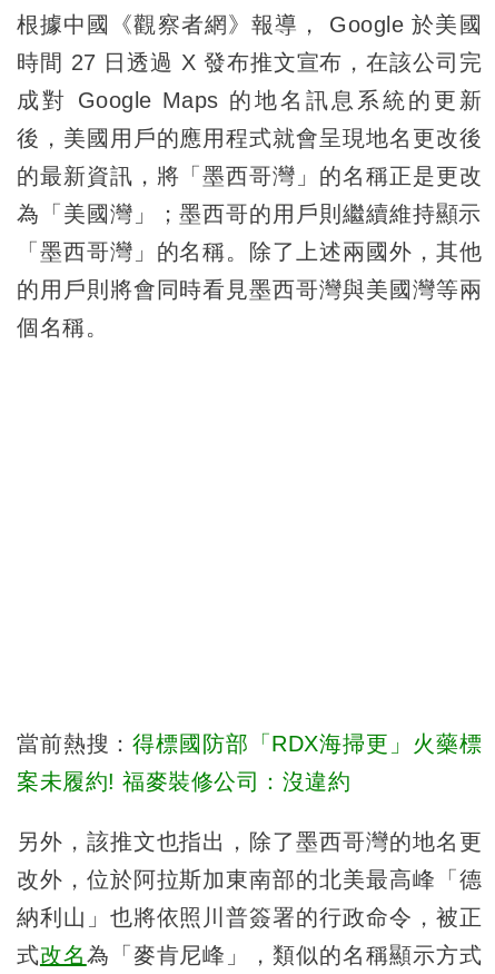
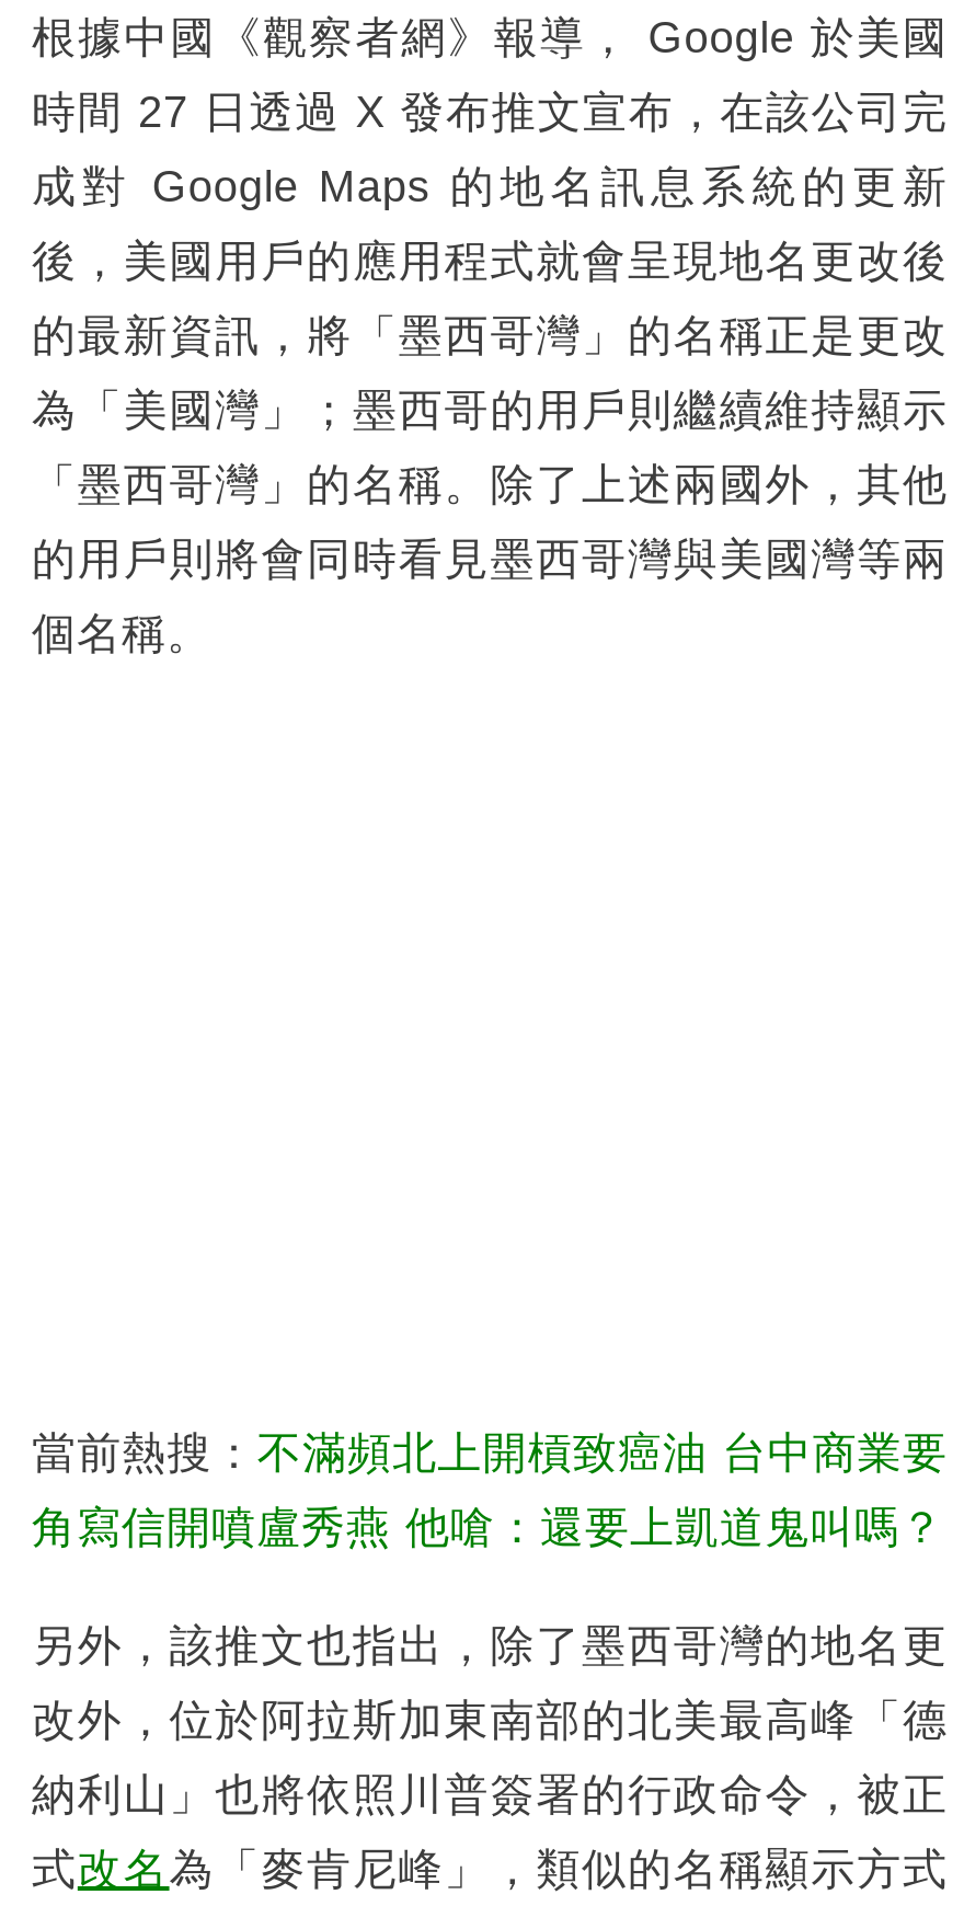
- 當前熱搜：得標國防部「RDX海掃更」火藥標
+ 當前熱搜：不滿頻北上開槓致癌油 台中商業要

- 案未履約! 福麥裝修公司：沒違約
+ 角寫信開噴盧秀燕 他嗆：還要上凱道鬼叫嗎？
